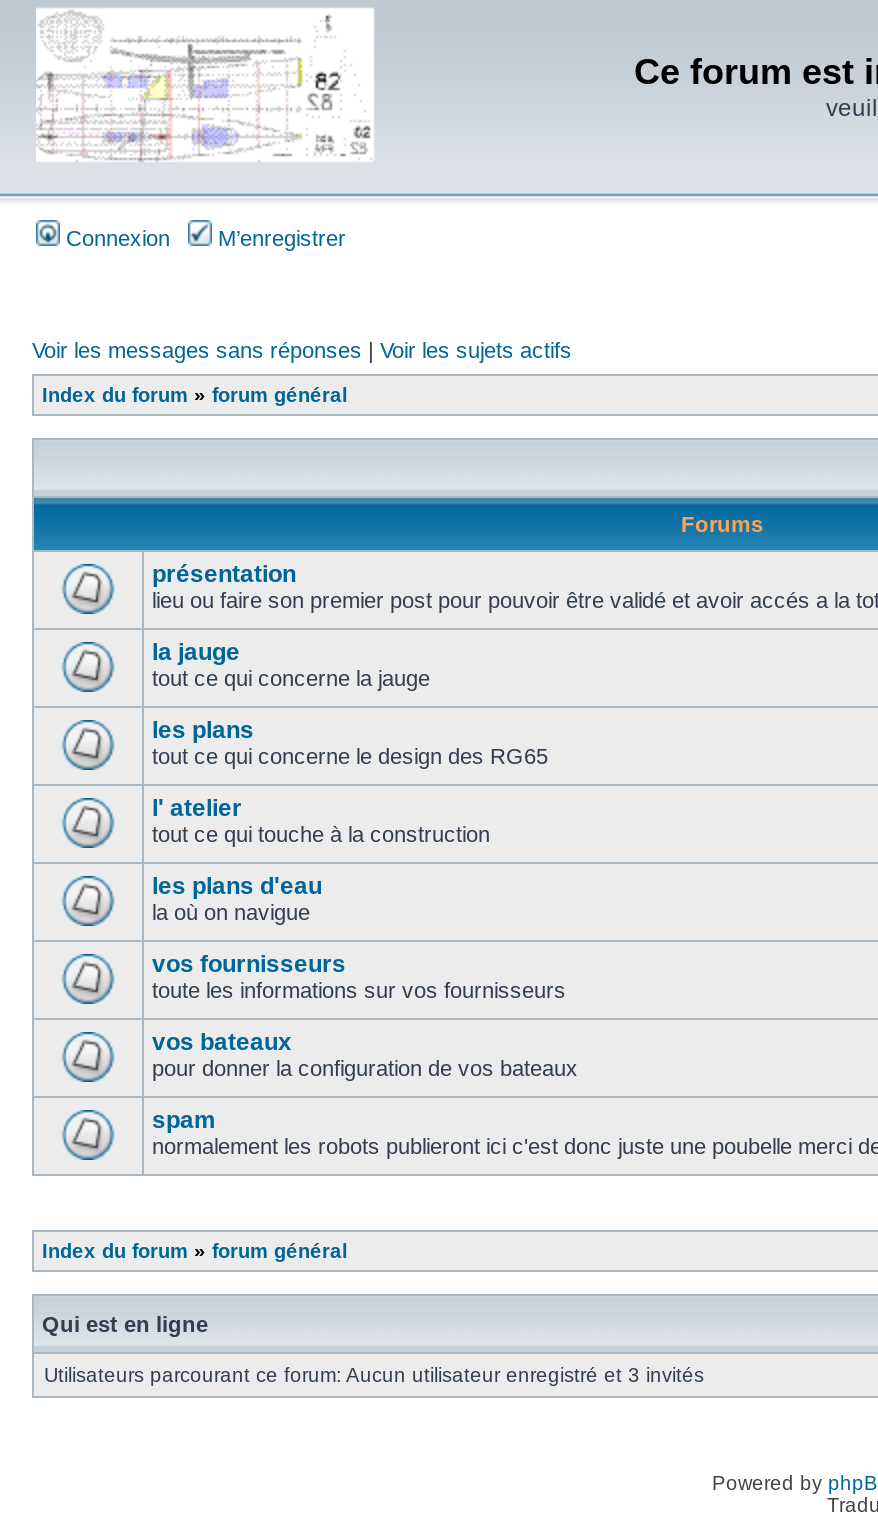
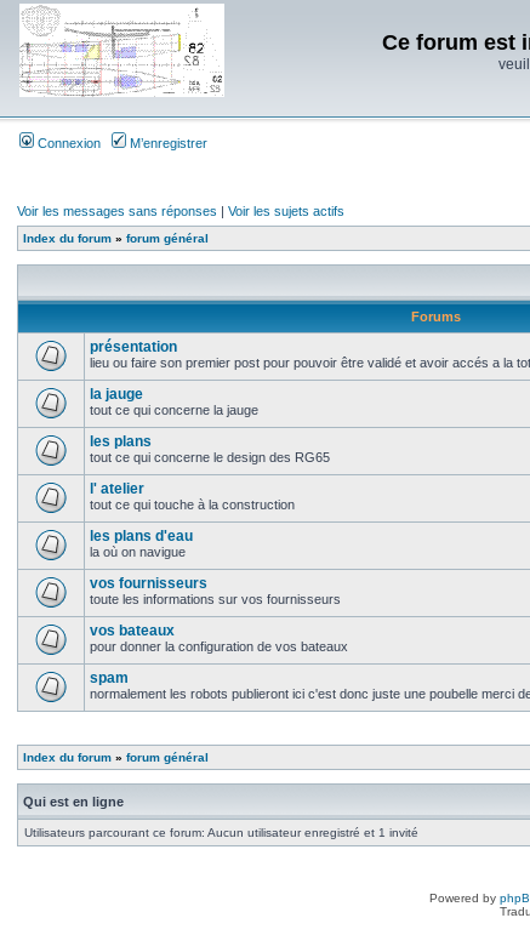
- Utilisateurs parcourant ce forum: Aucun utilisateur enregistré et 3 invités
+ Utilisateurs parcourant ce forum: Aucun utilisateur enregistré et 1 invité
